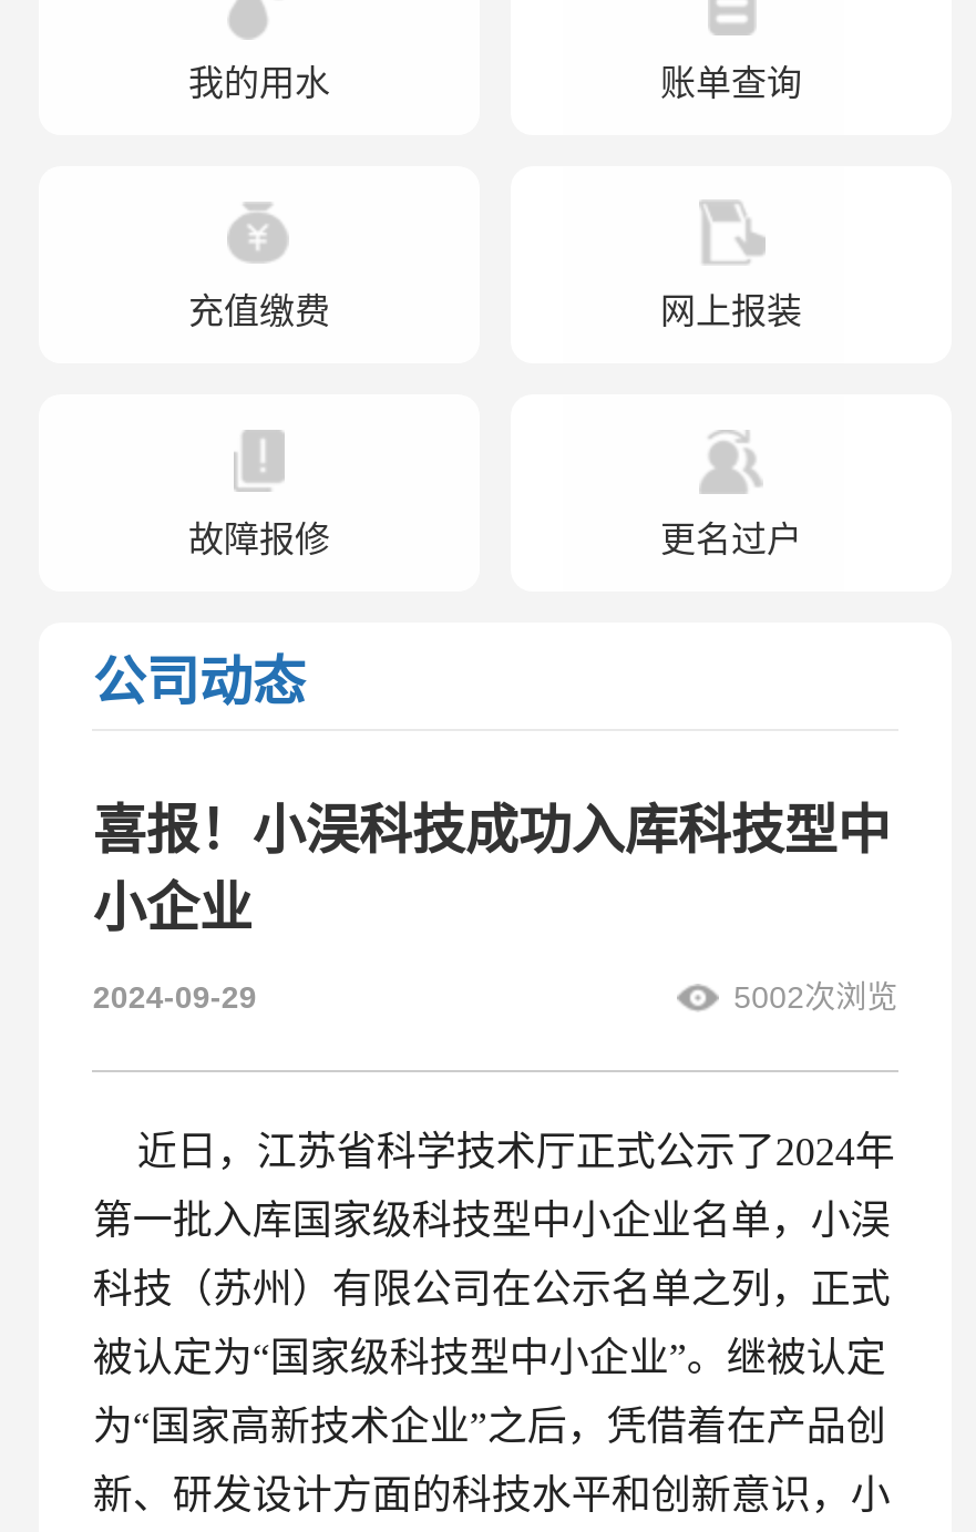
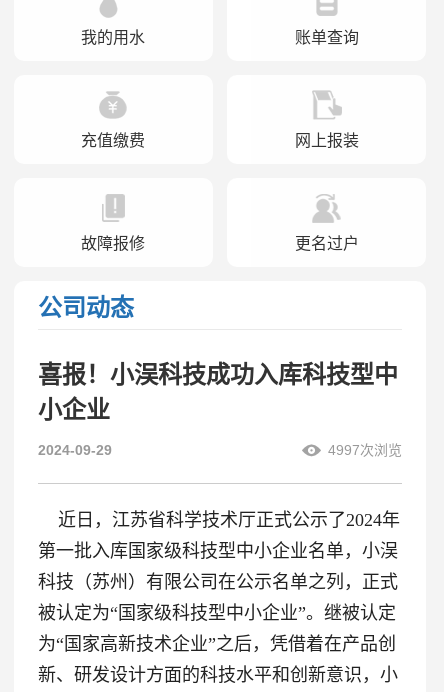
- 5002次浏览
+ 4997次浏览
